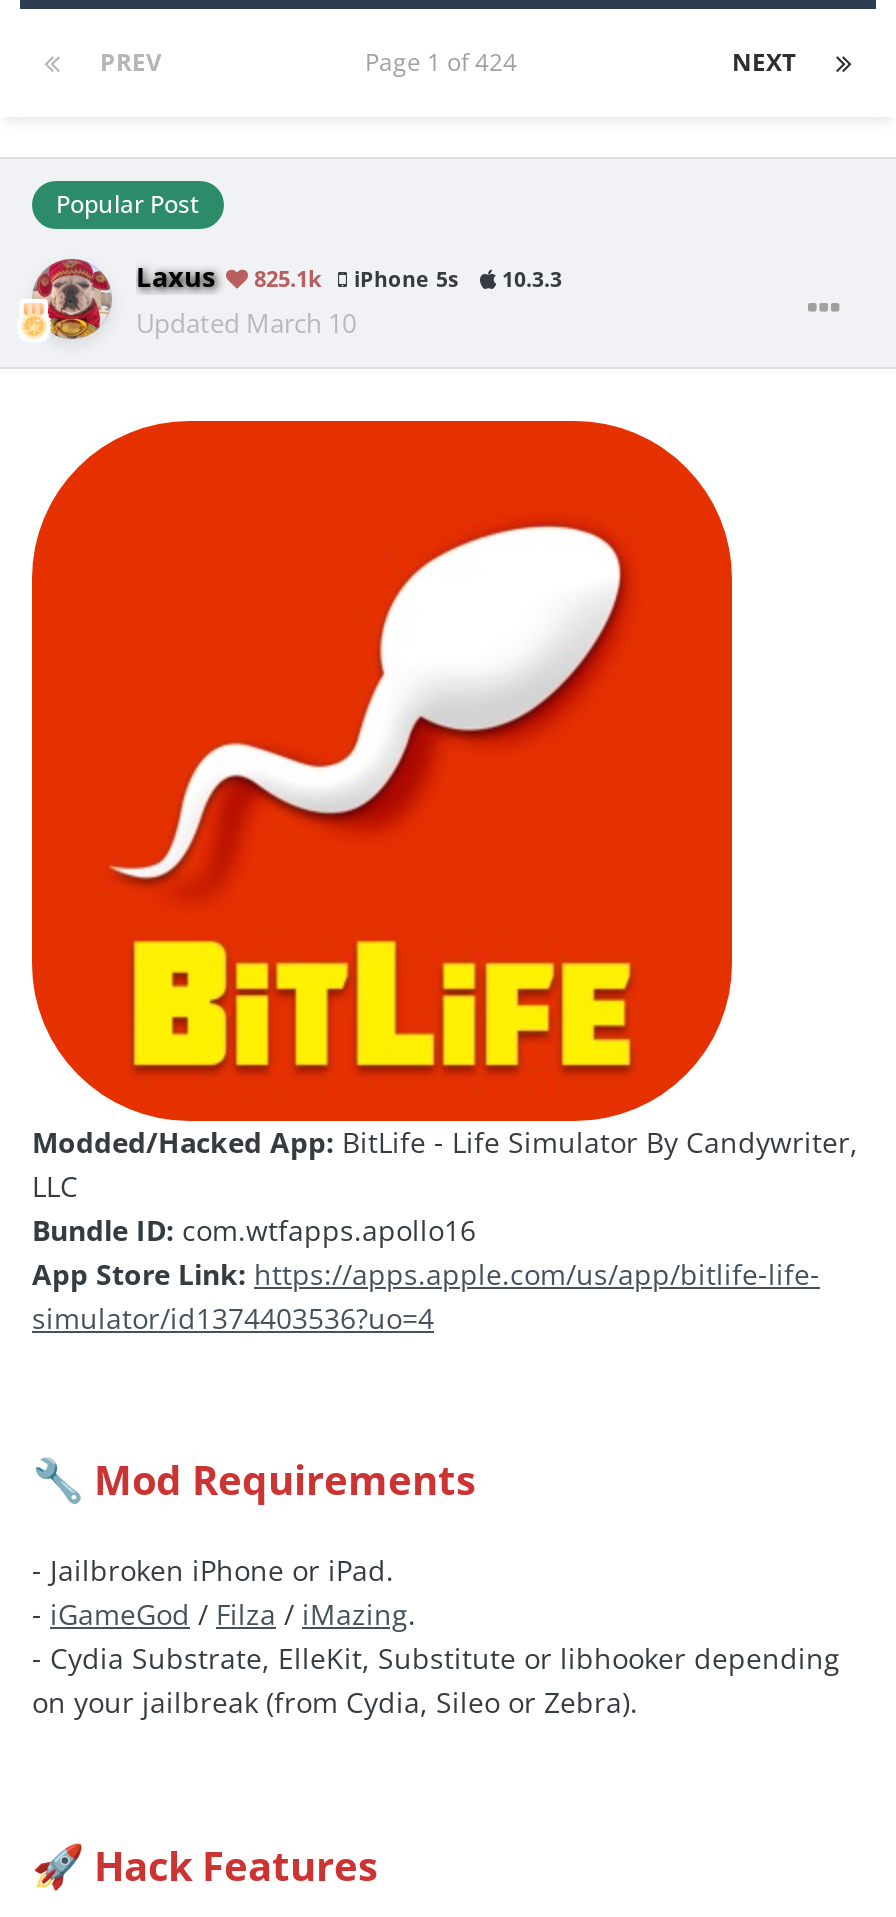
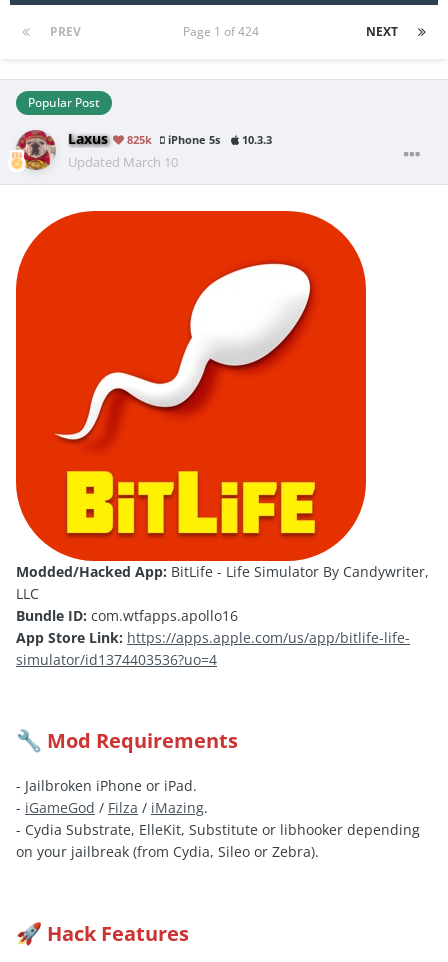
- Laxus 825.1k iPhone 5s 10.3.3
+ Laxus 825k iPhone 5s 10.3.3
